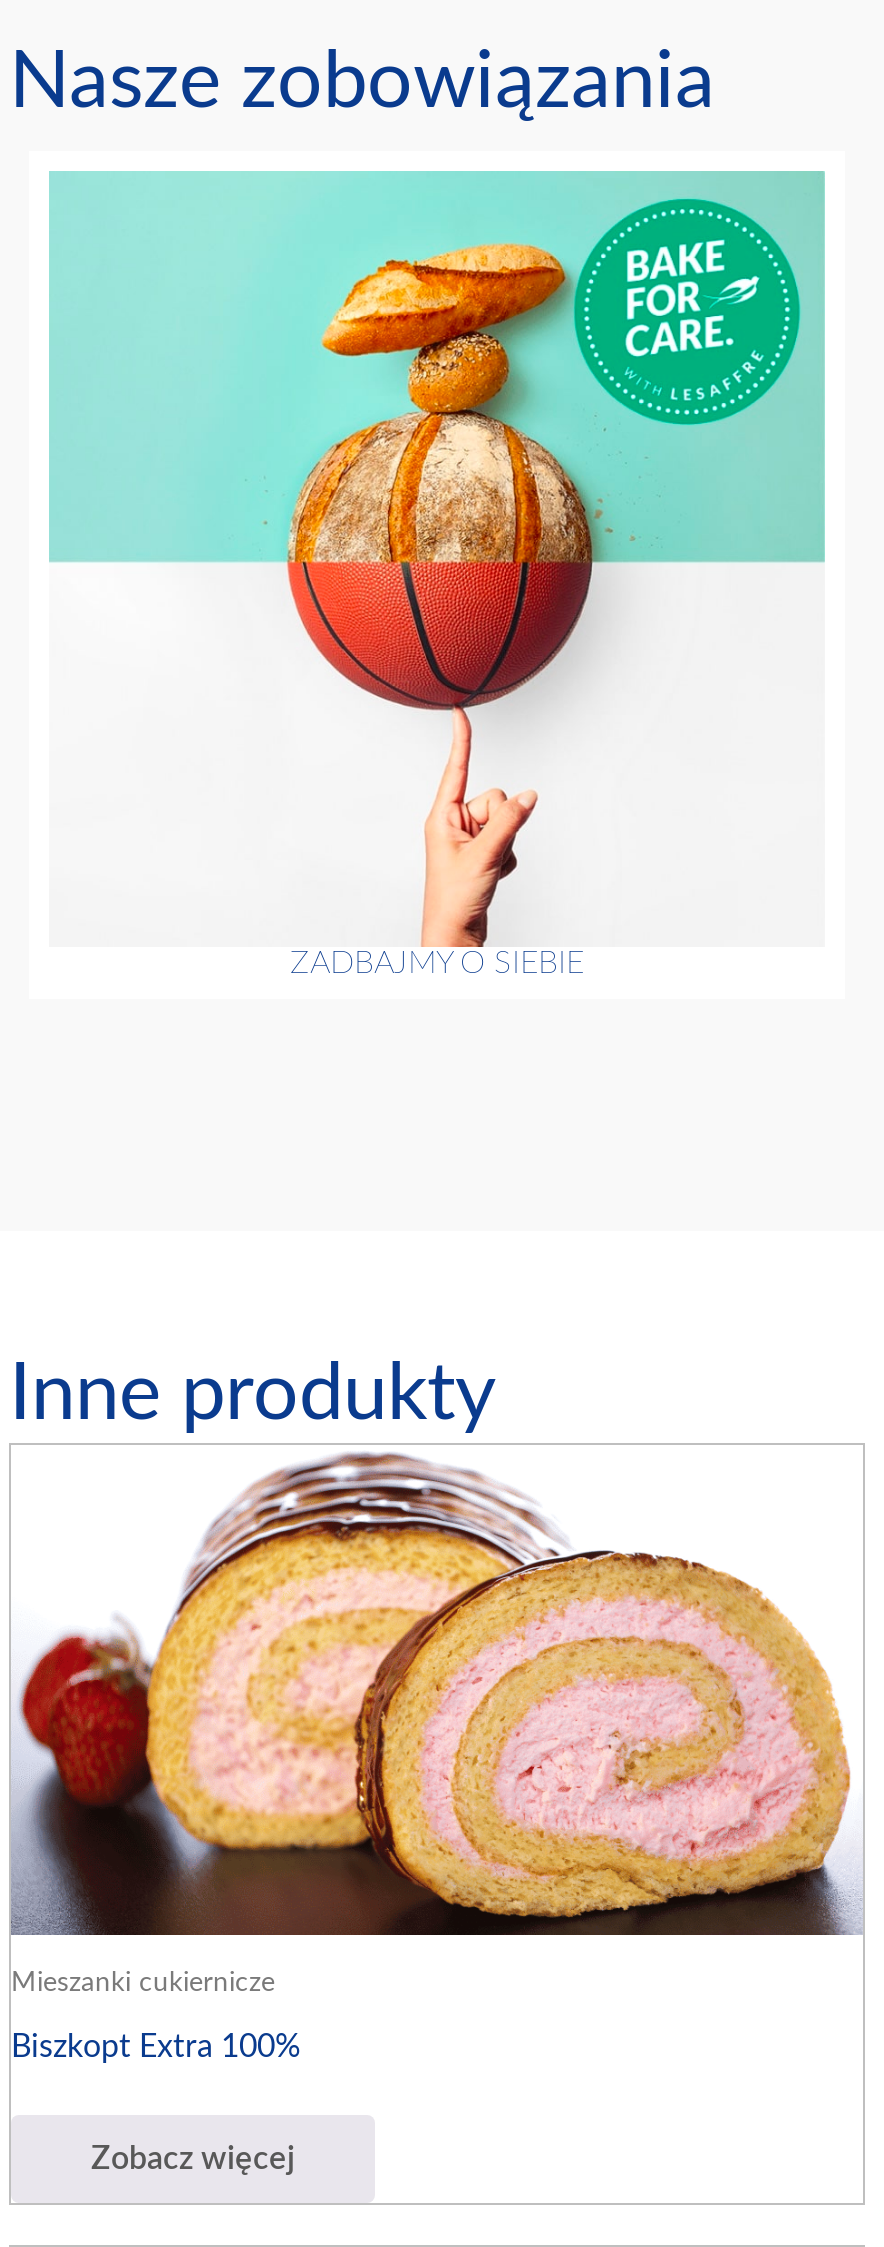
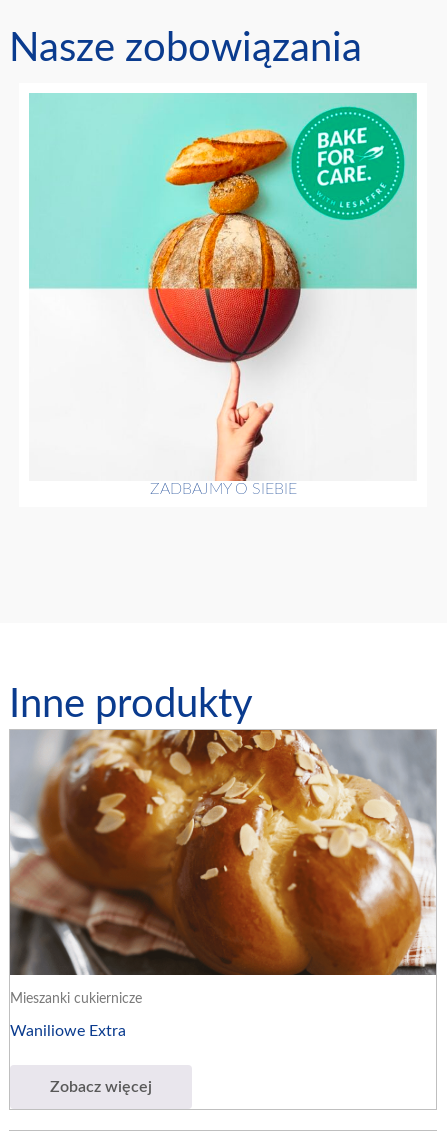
- [image]
+ [image]

- Biszkopt Extra 100%
+ Waniliowe Extra
